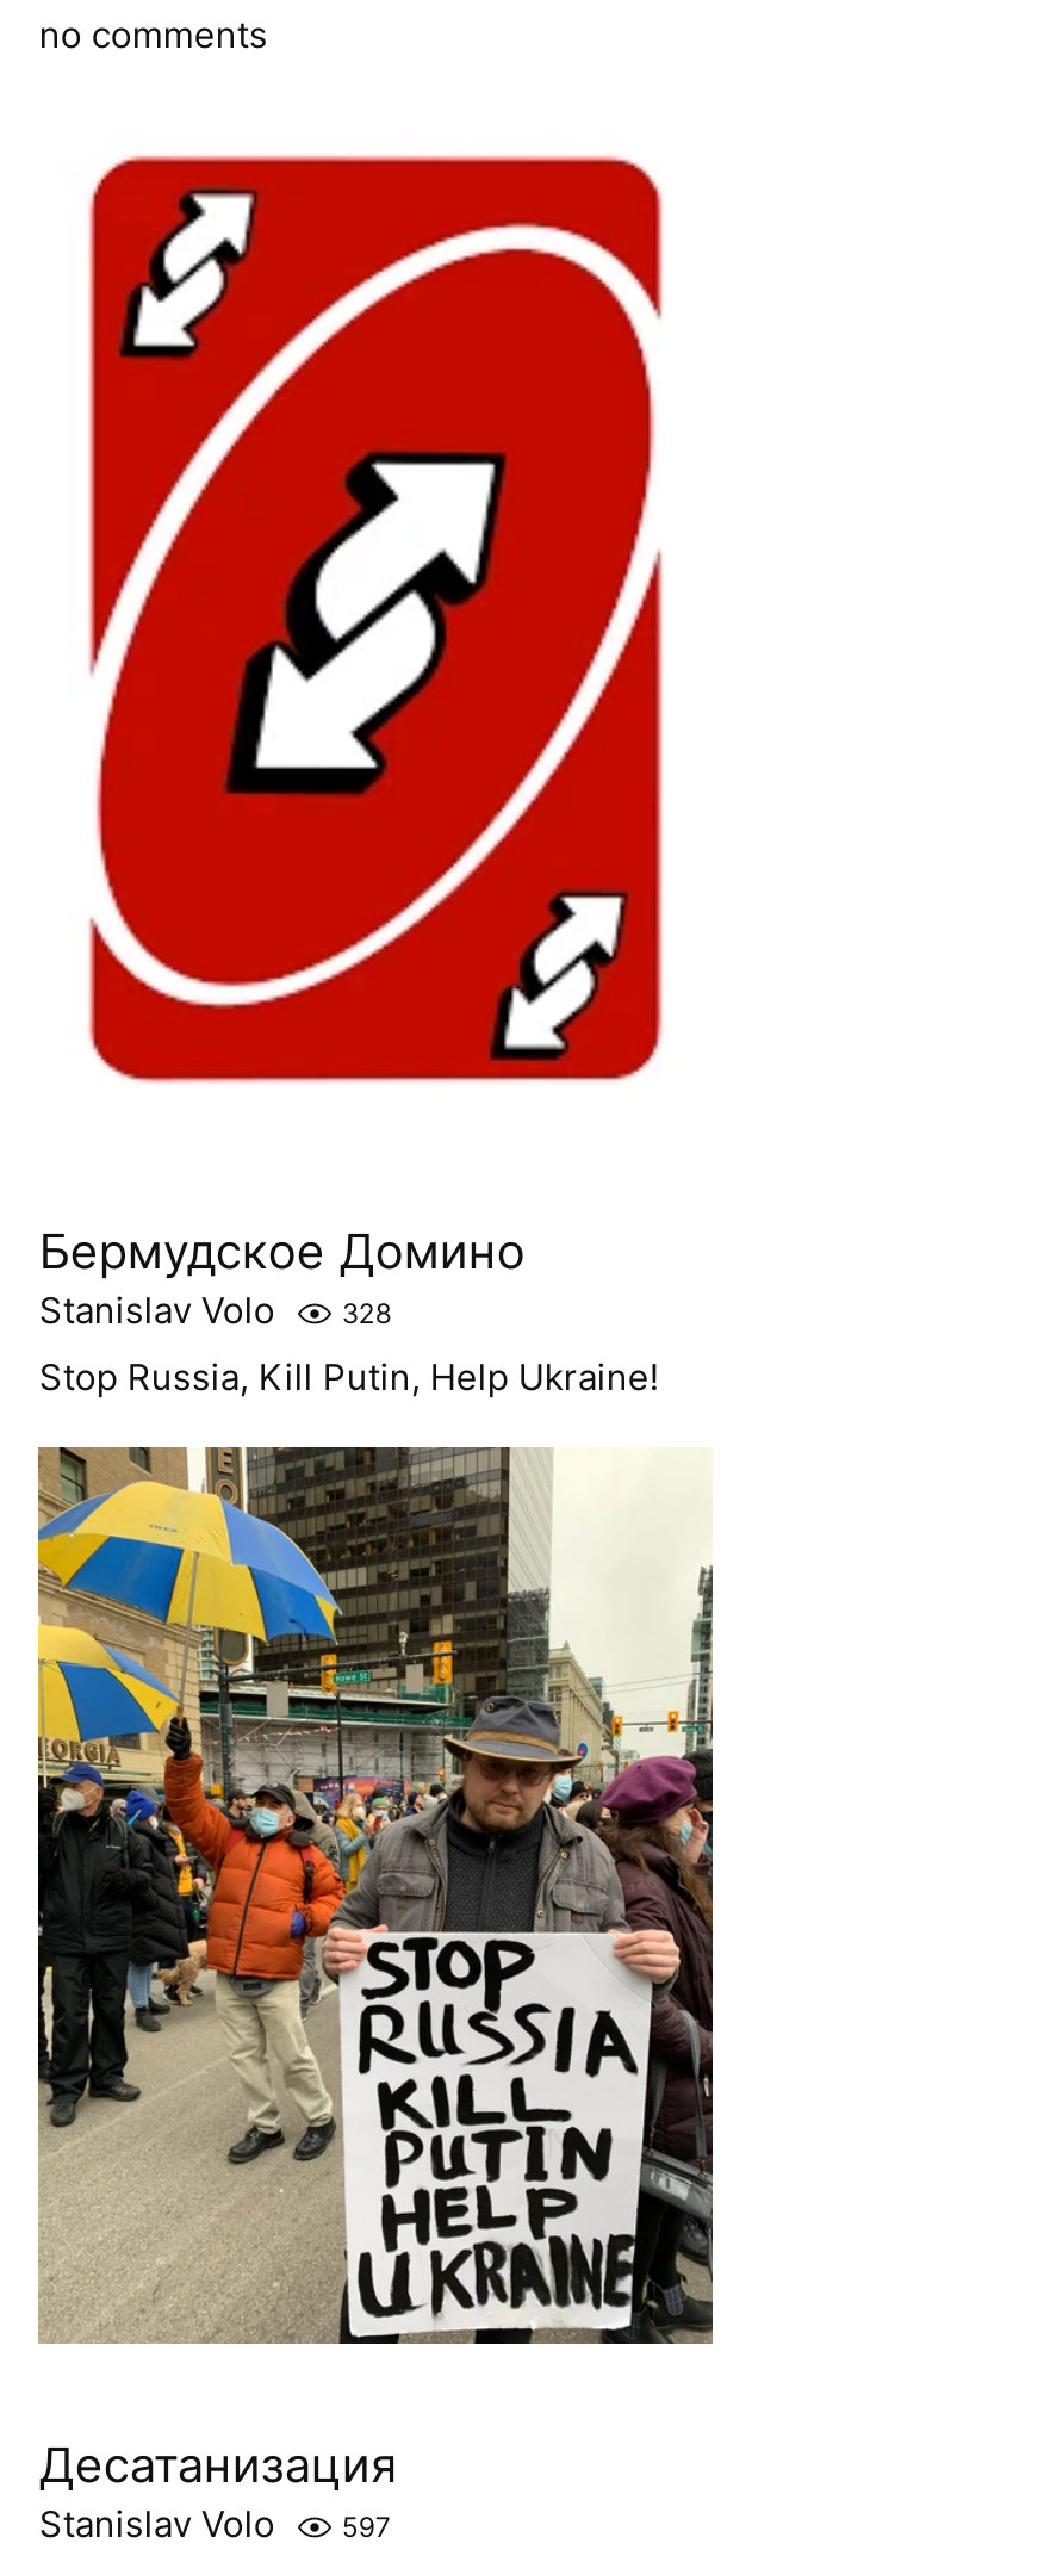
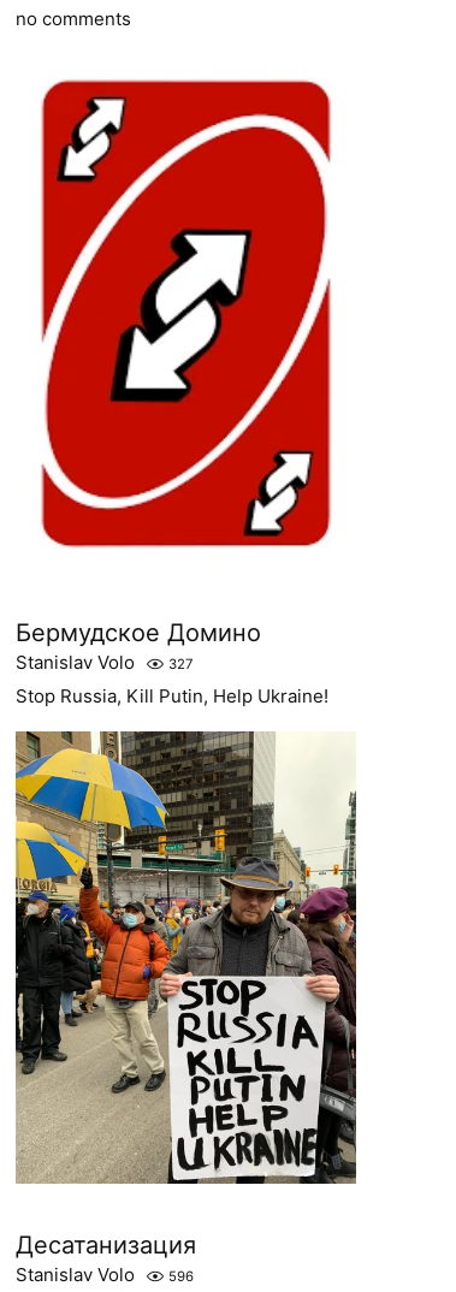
- Stanislav Volo 328
+ Stanislav Volo 327

- Stanislav Volo 597
+ Stanislav Volo 596
